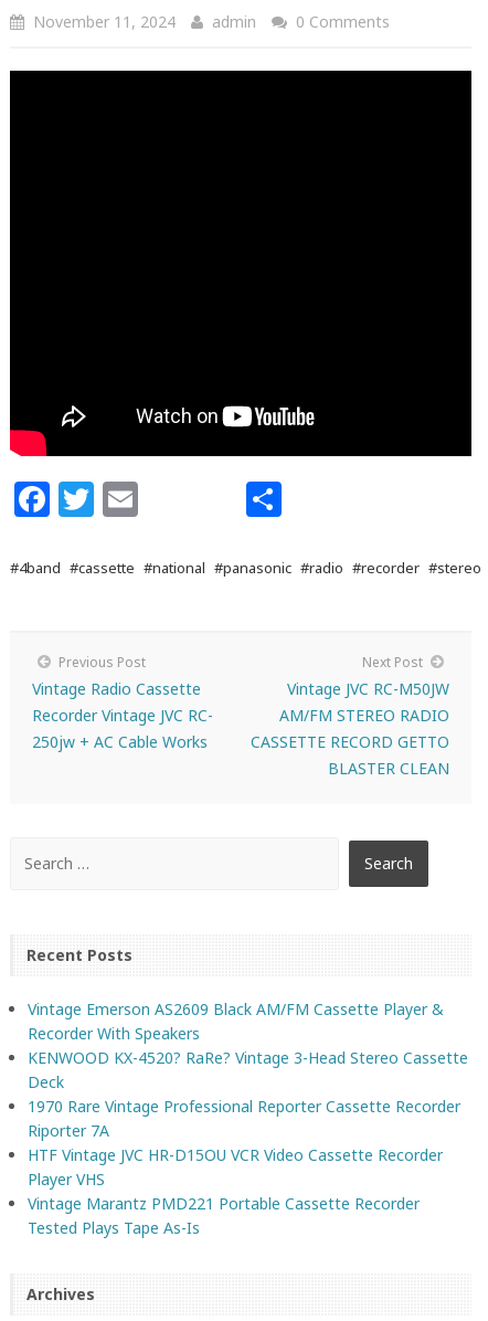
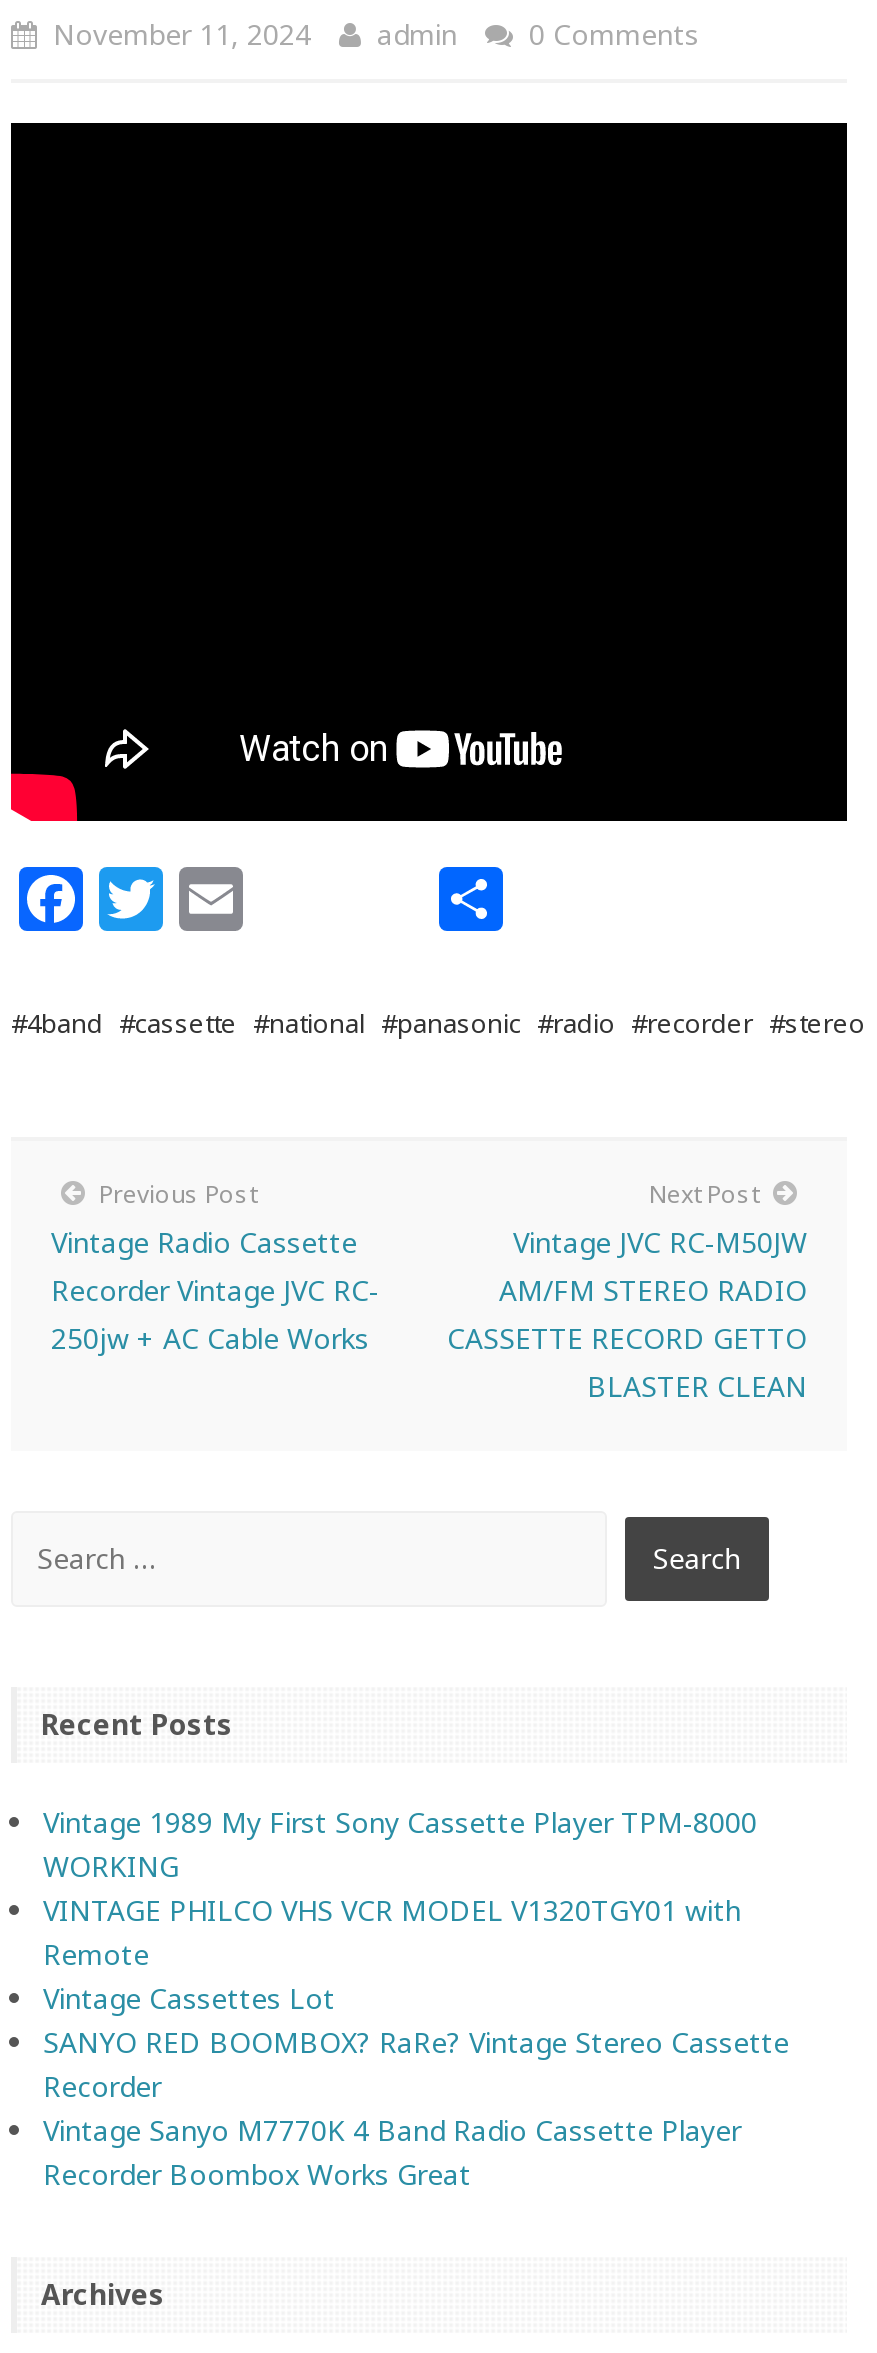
- Vintage Emerson AS2609 Black AM/FM Cassette Player &
- Recorder With Speakers
- KENWOOD KX-4520? RaRe? Vintage 3-Head Stereo Cassette
- Deck
- 1970 Rare Vintage Professional Reporter Cassette Recorder
- Riporter 7A
- HTF Vintage JVC HR-D15OU VCR Video Cassette Recorder
- Player VHS
- Vintage Marantz PMD221 Portable Cassette Recorder
- Tested Plays Tape As-Is
+ Vintage 1989 My First Sony Cassette Player TPM-8000
+ WORKING
+ VINTAGE PHILCO VHS VCR MODEL V1320TGY01 with
+ Remote
+ Vintage Cassettes Lot
+ SANYO RED BOOMBOX? RaRe? Vintage Stereo Cassette
+ Recorder
+ Vintage Sanyo M7770K 4 Band Radio Cassette Player
+ Recorder Boombox Works Great
